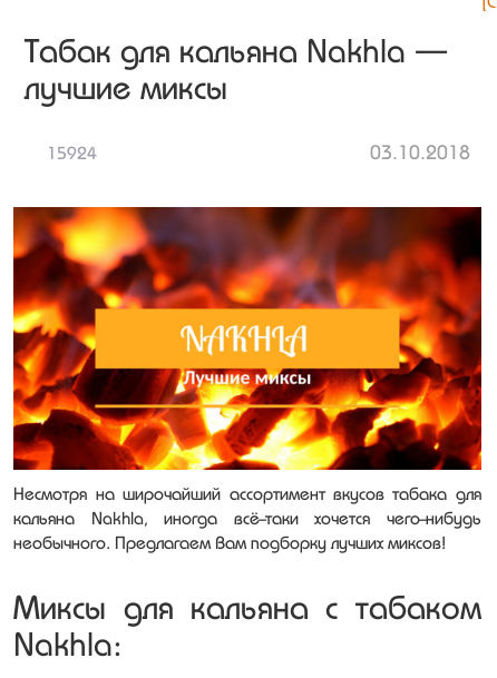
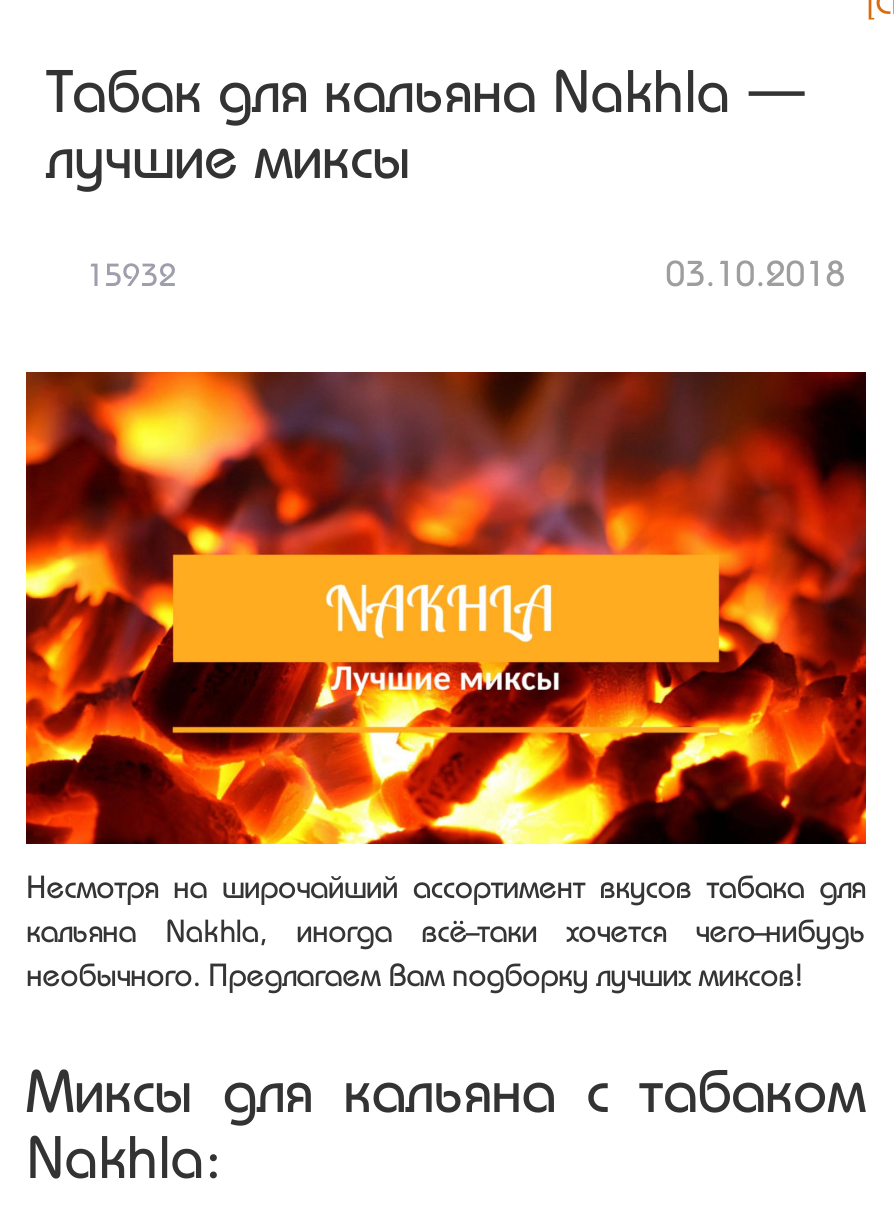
- 15924
+ 15932
